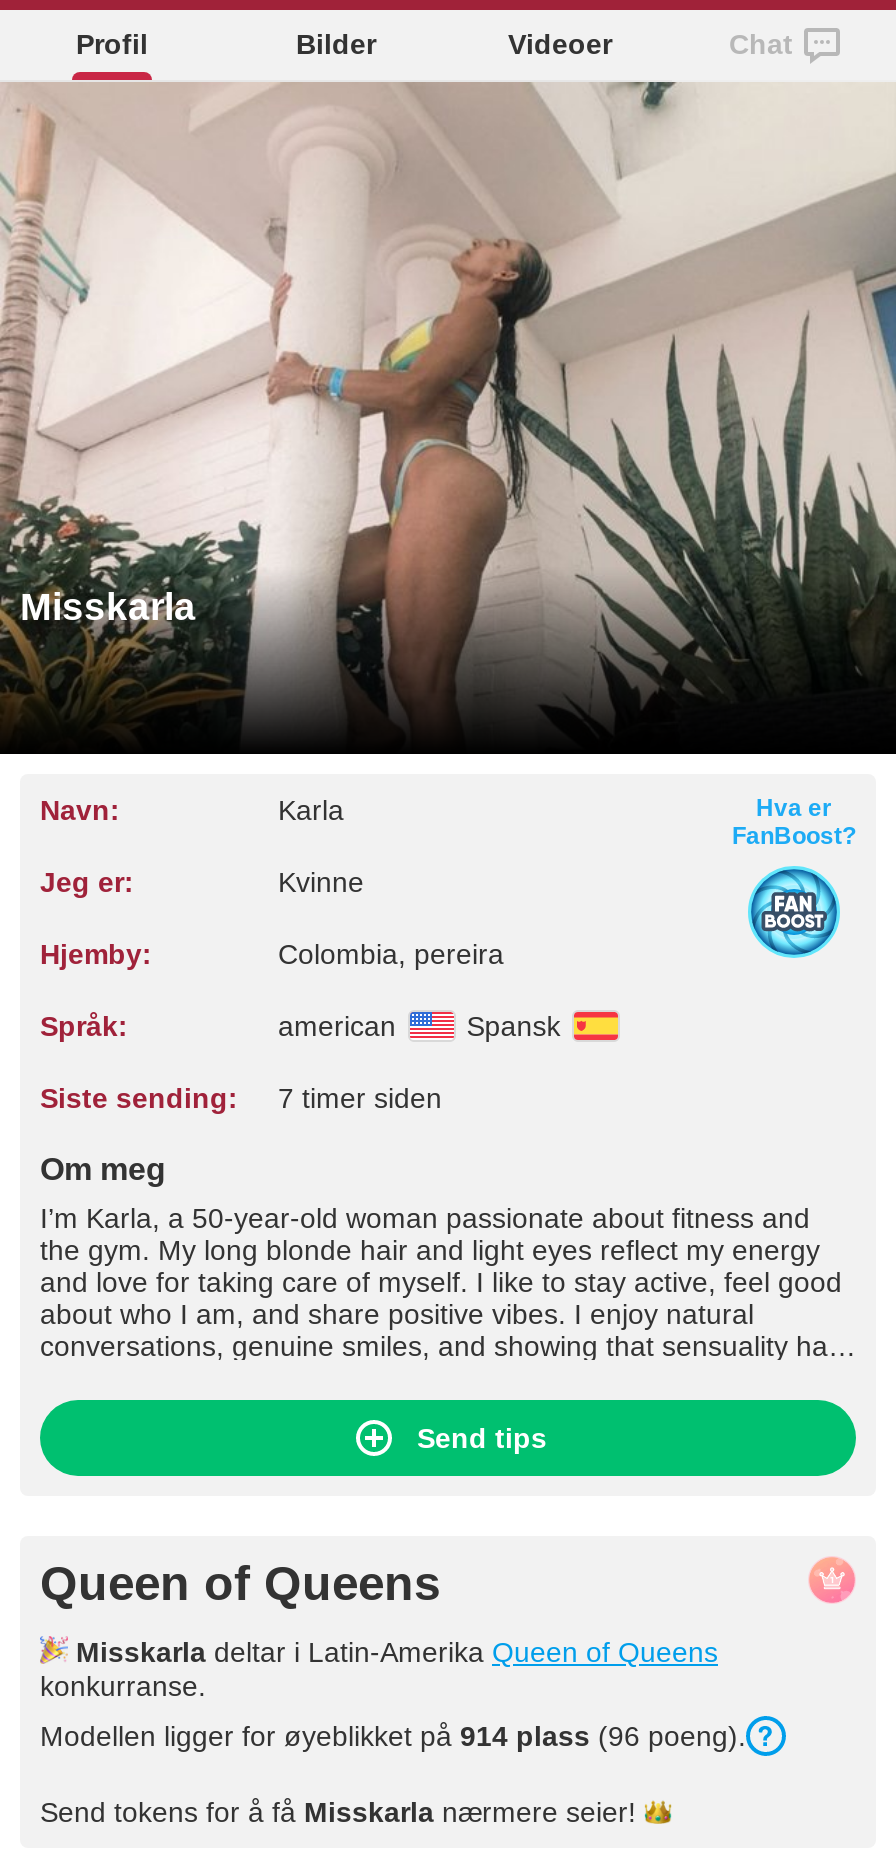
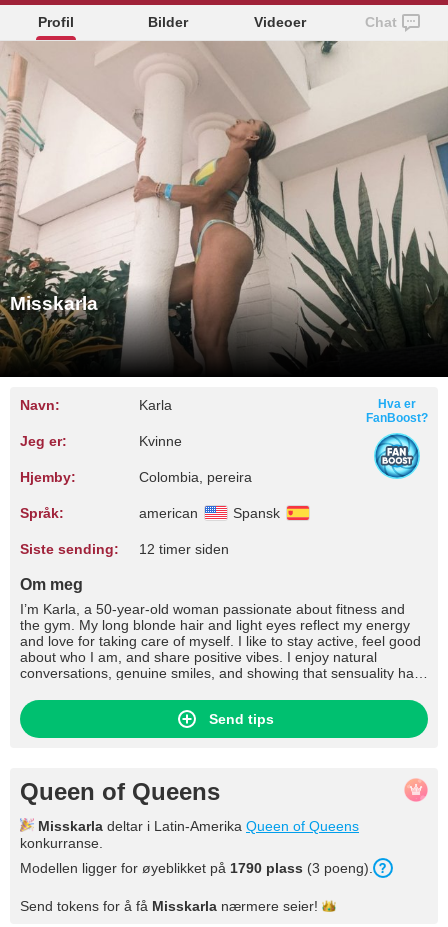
- Siste sending: 7 timer siden
+ Siste sending: 12 timer siden

- Modellen ligger for øyeblikket på 914 plass (96 poeng).
+ Modellen ligger for øyeblikket på 1790 plass (3 poeng).
